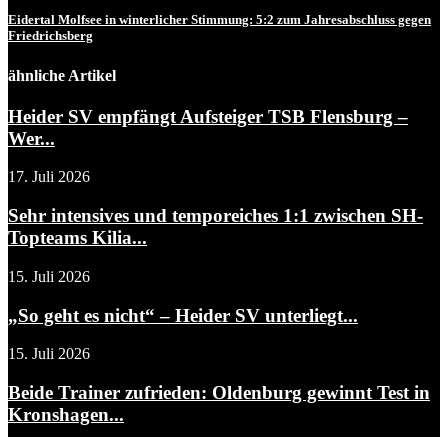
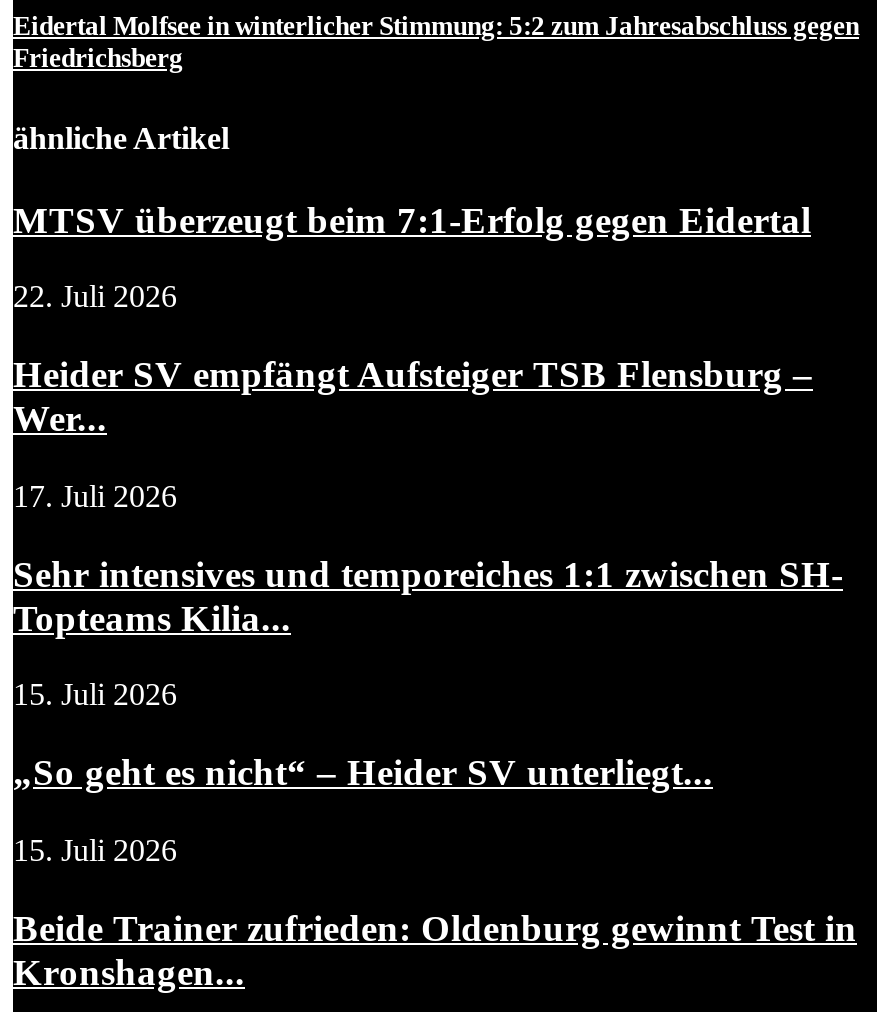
+ MTSV überzeugt beim 7:1-Erfolg gegen Eidertal
+ 22. Juli 2026
